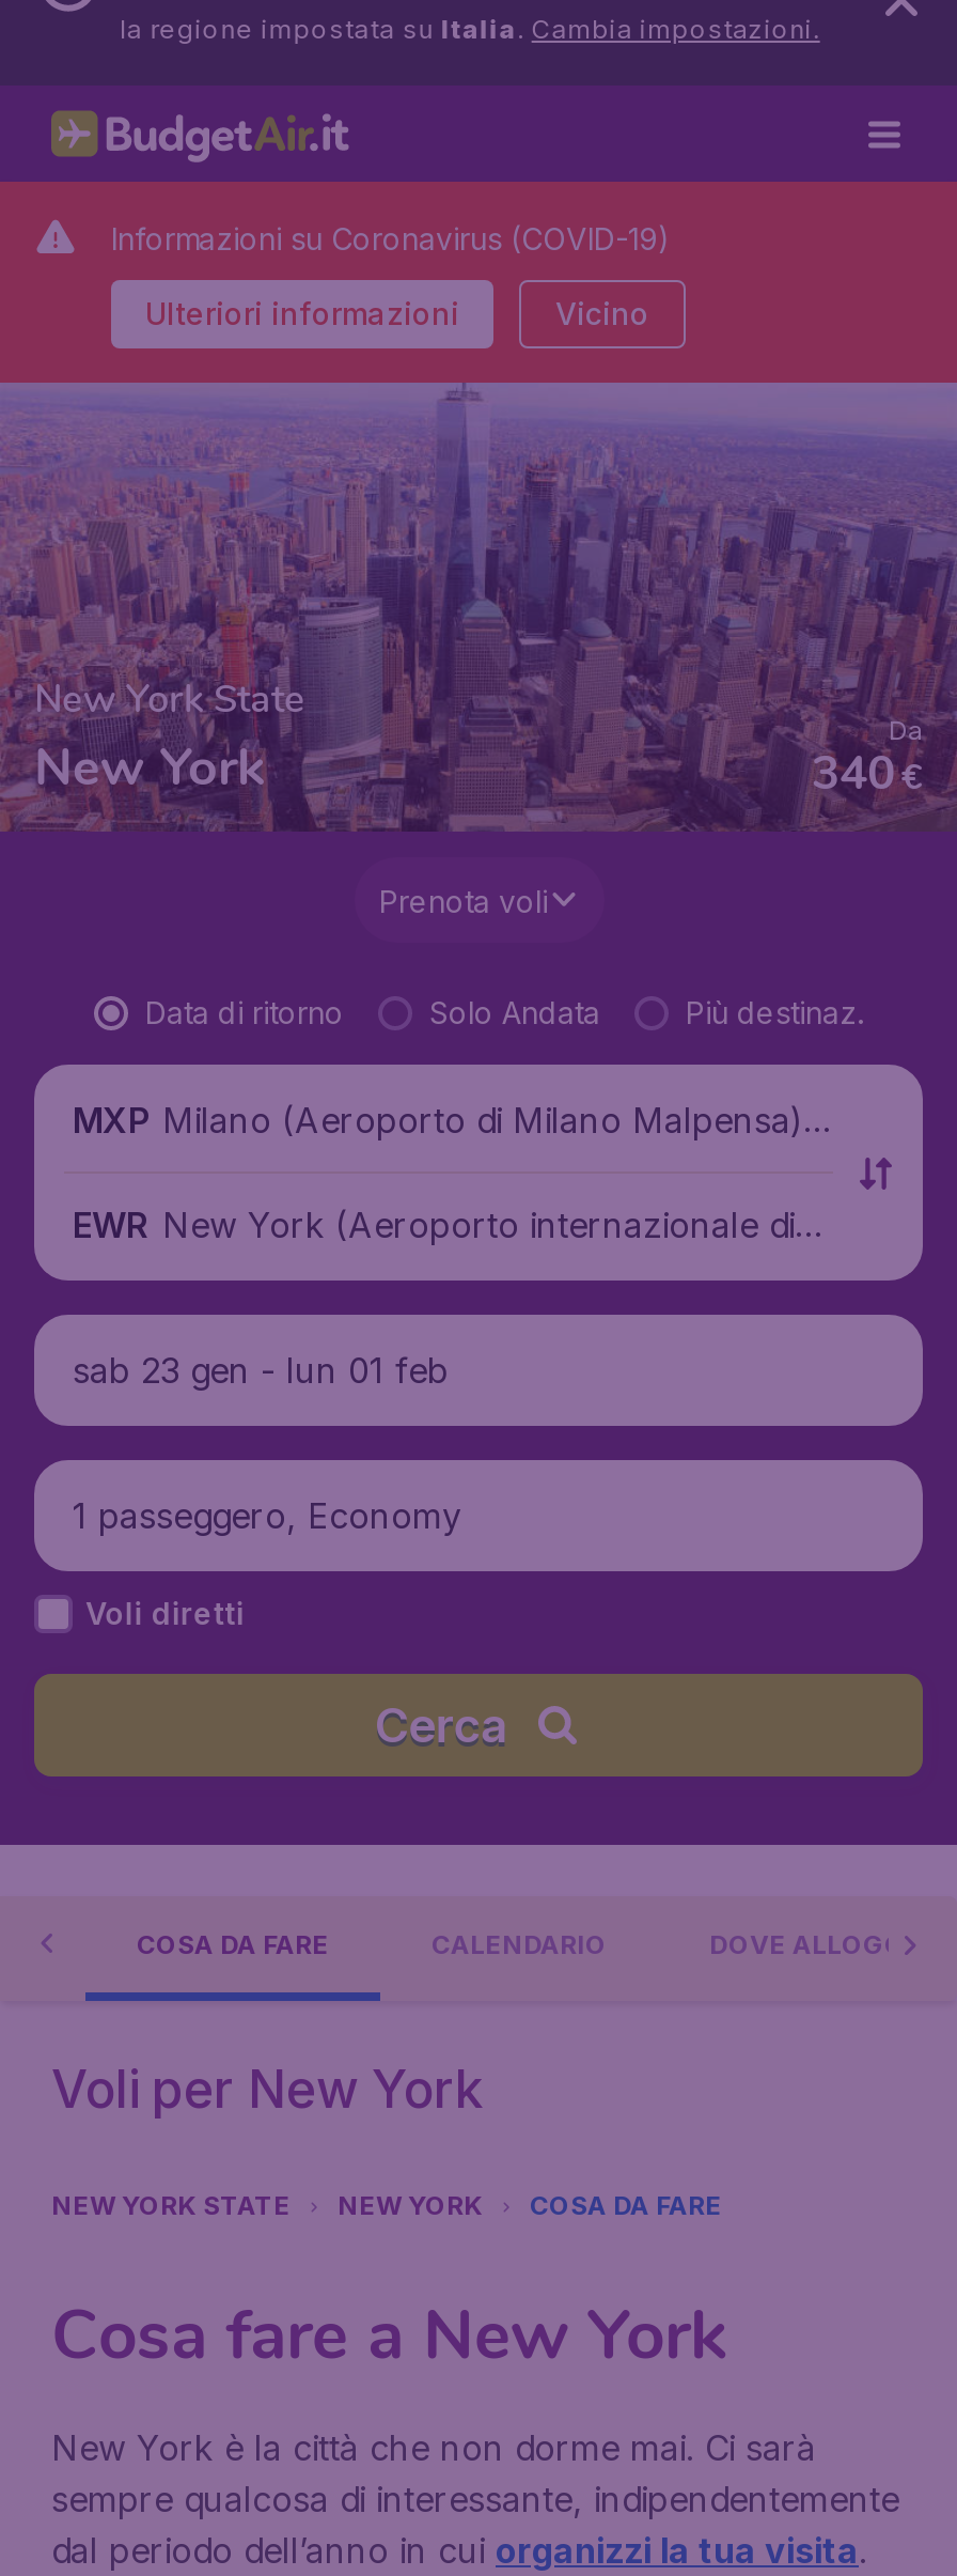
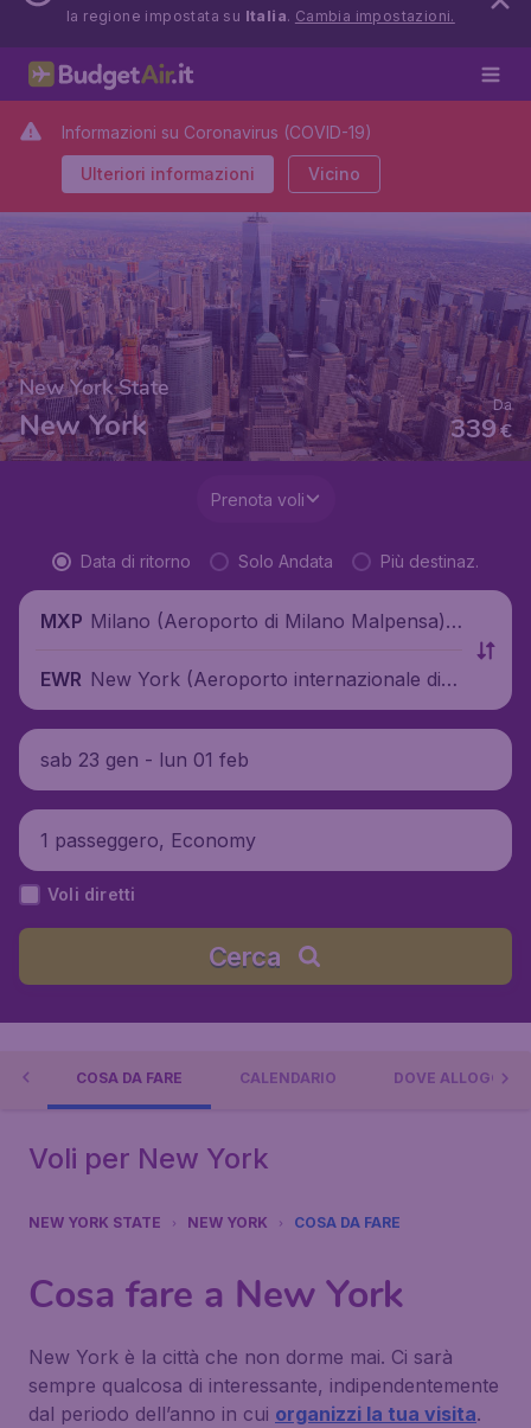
- 340
+ 339
